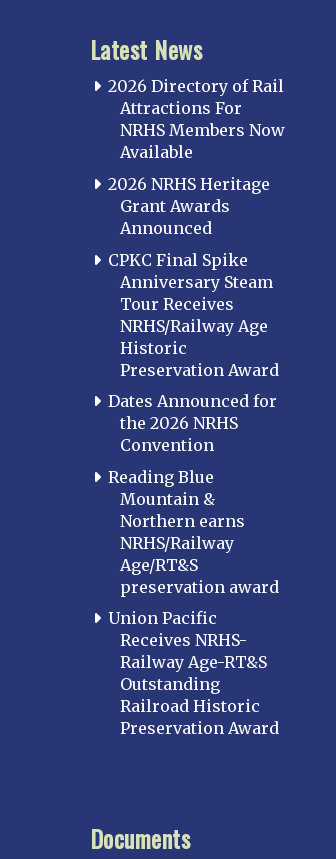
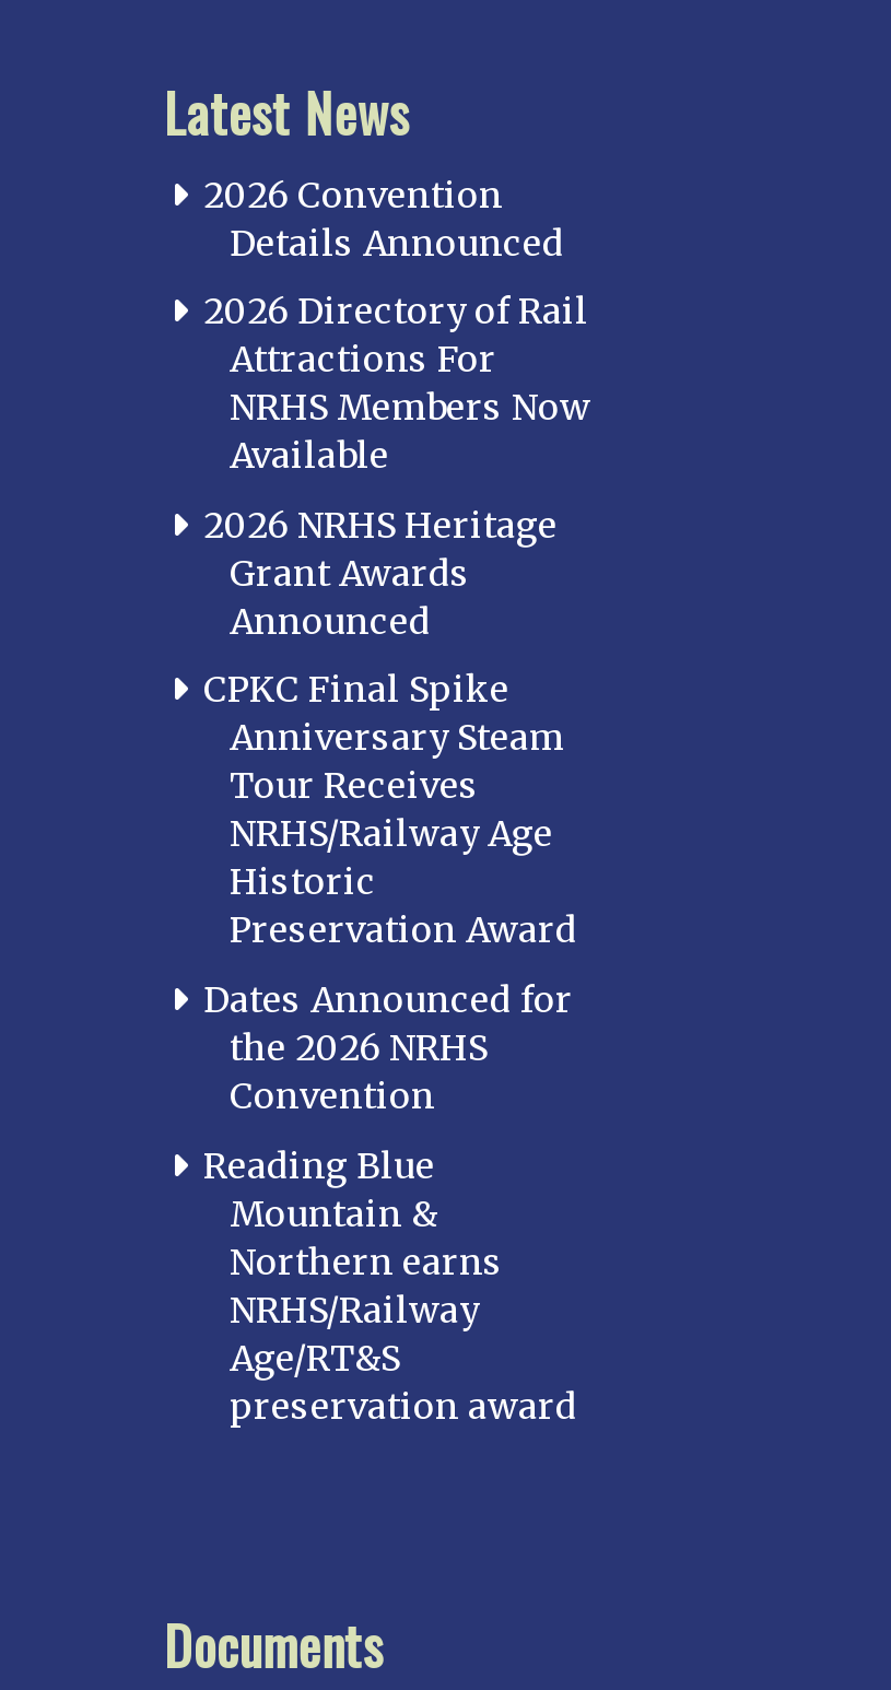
+ 2026 Convention
+ Details Announced

moved down: 2026 Directory of Rail | Attractions For | NRHS Members Now | ... | Age/RT&S | preservation award

- Union Pacific
- Receives NRHS-
- Railway Age-RT&S
- Outstanding
- Railroad Historic
- Preservation Award
